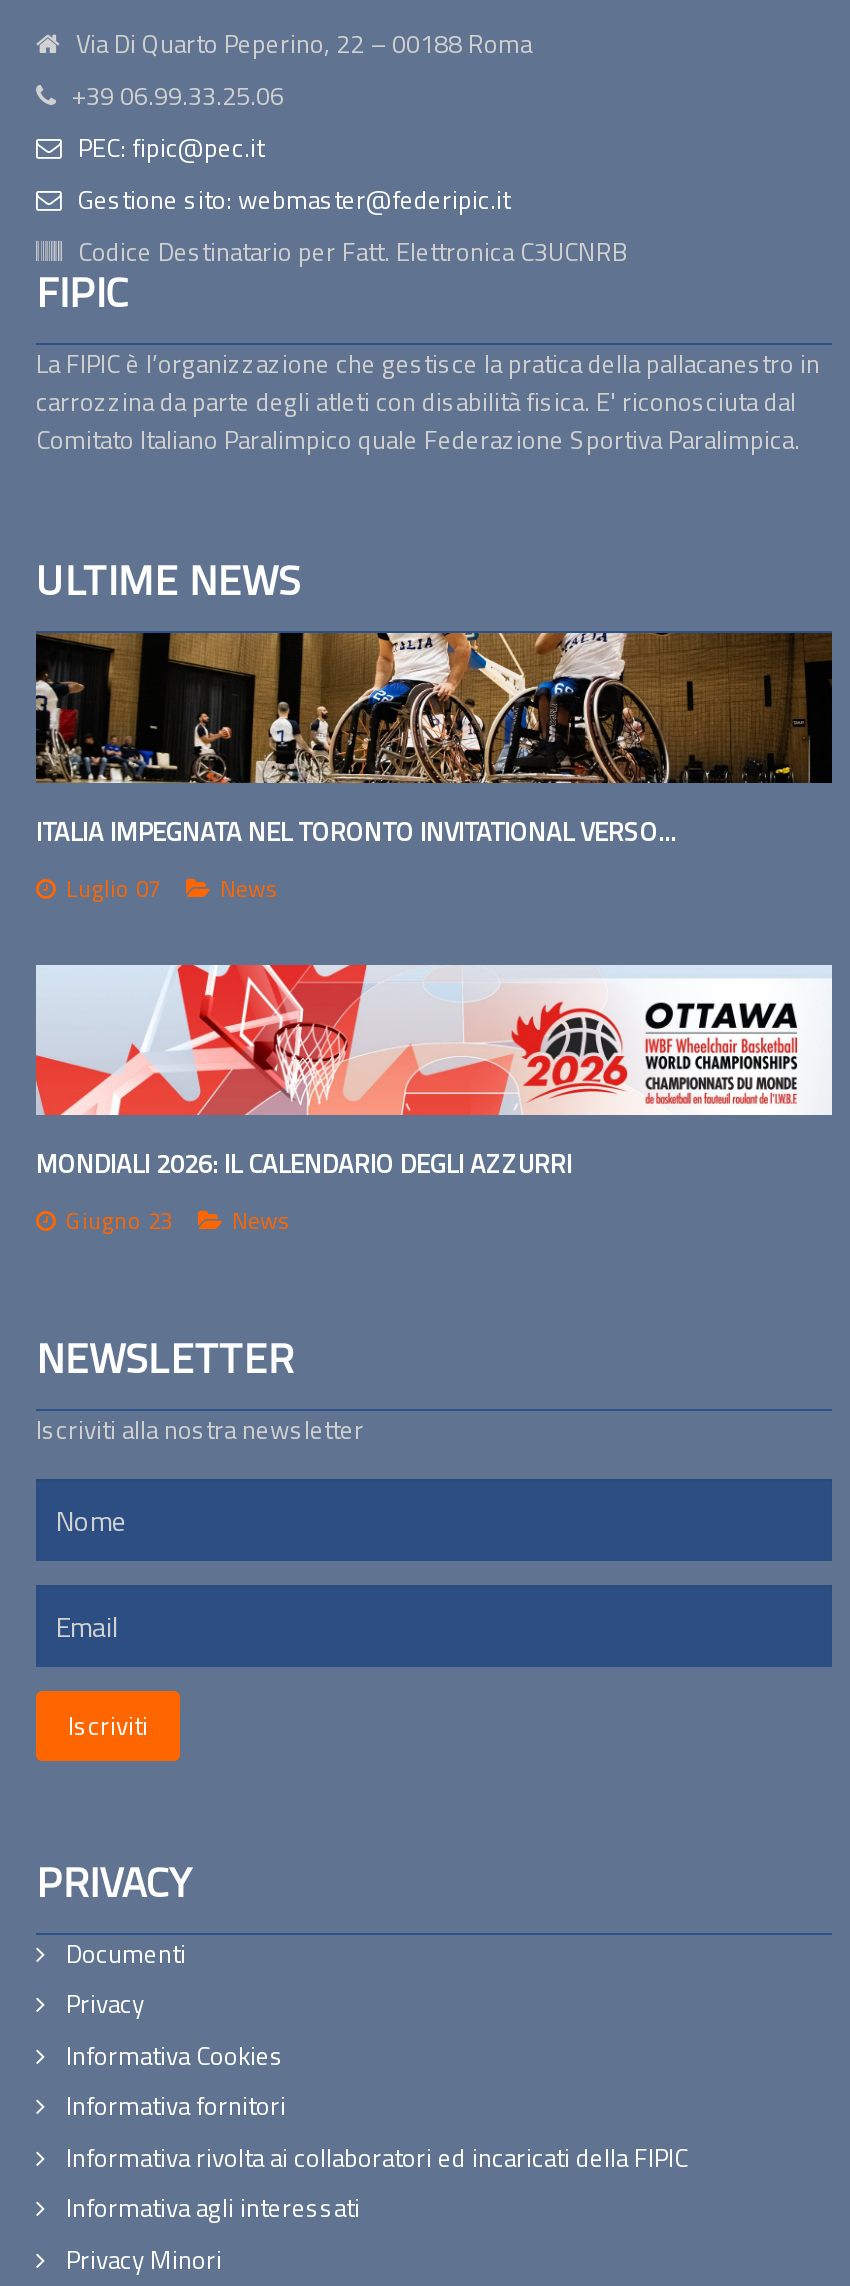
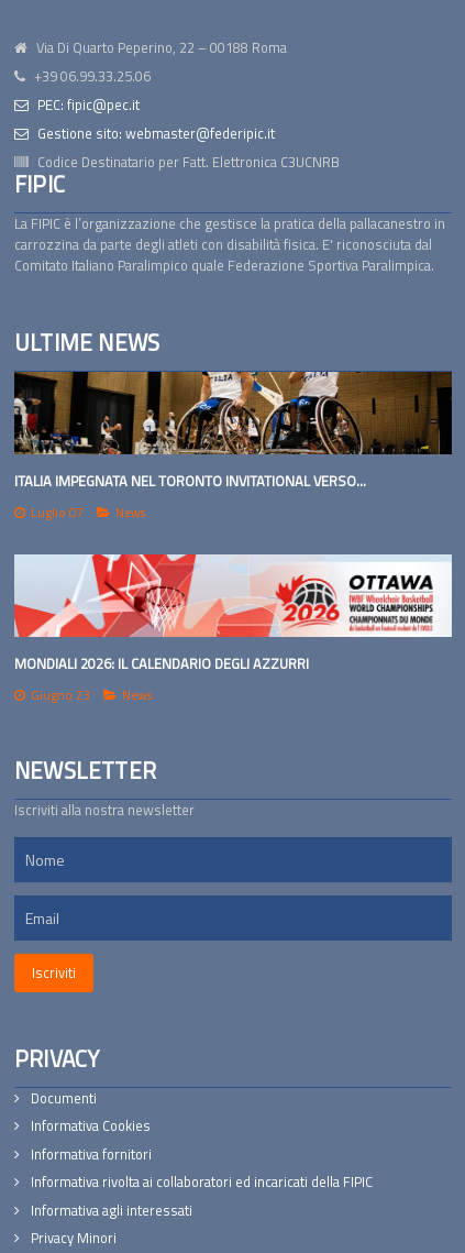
- Privacy
